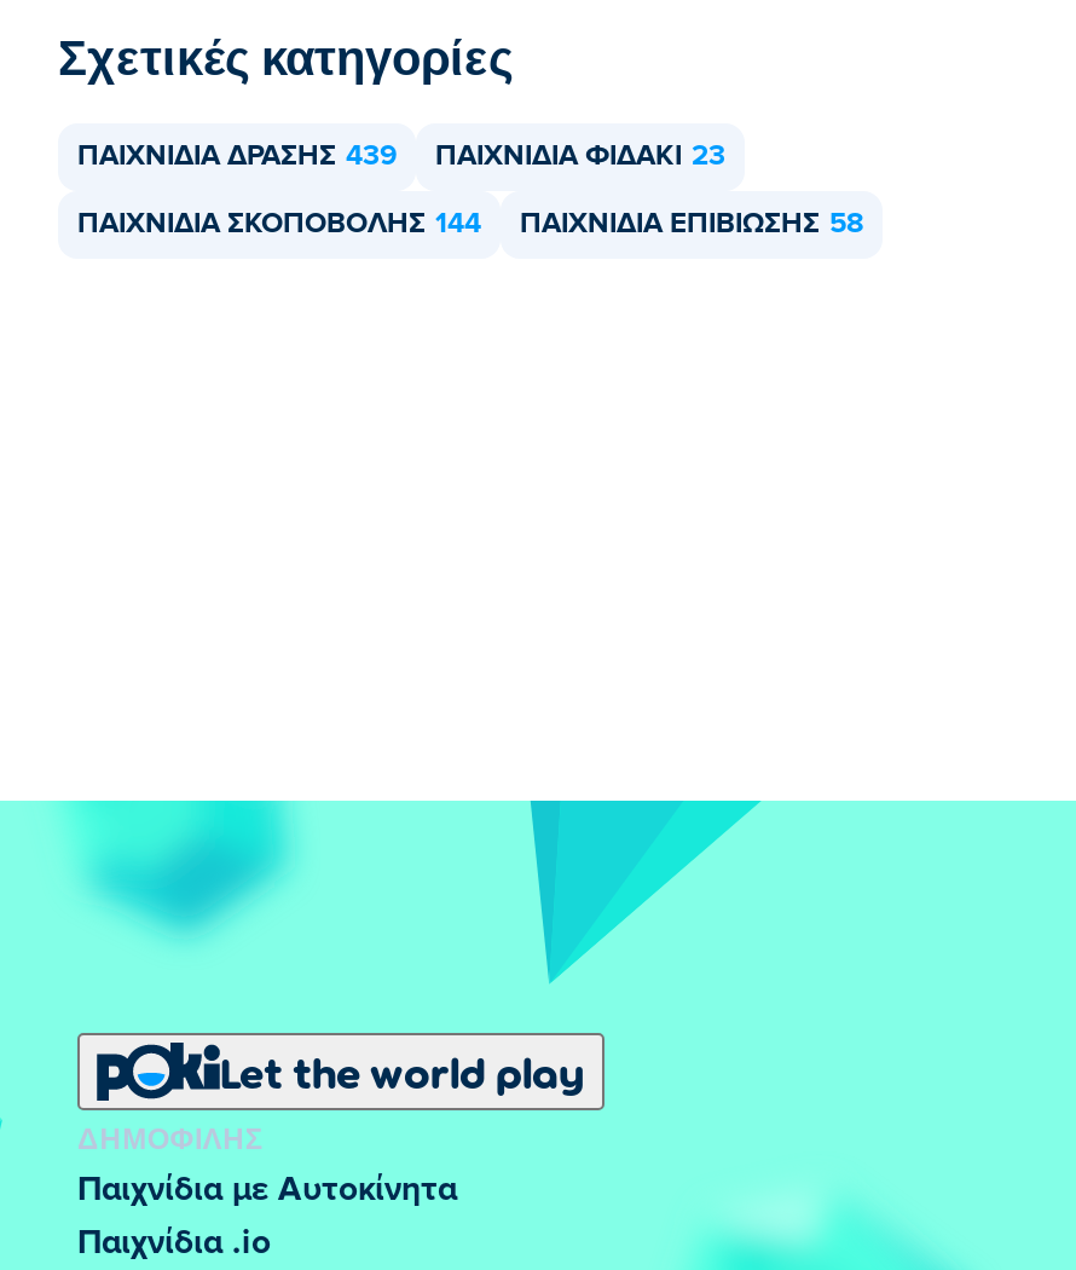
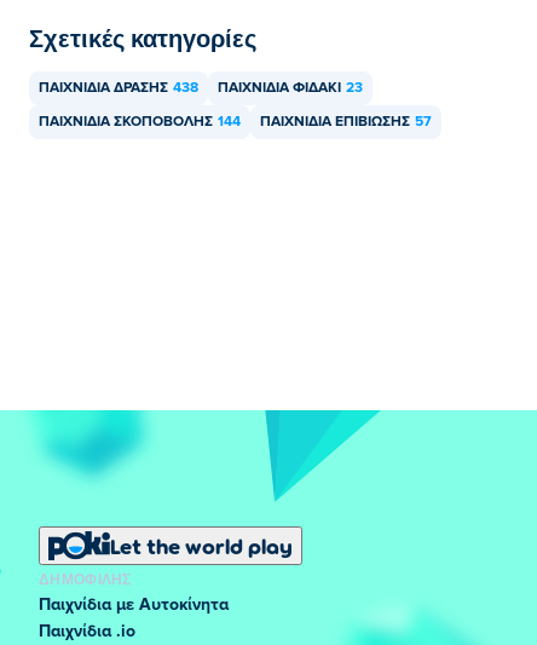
- ΠΑΙΧΝΊΔΙΑ ΔΡΆΣΗΣ 439
+ ΠΑΙΧΝΊΔΙΑ ΔΡΆΣΗΣ 438

- ΠΑΙΧΝΊΔΙΑ ΕΠΙΒΊΩΣΗΣ 58
+ ΠΑΙΧΝΊΔΙΑ ΕΠΙΒΊΩΣΗΣ 57
